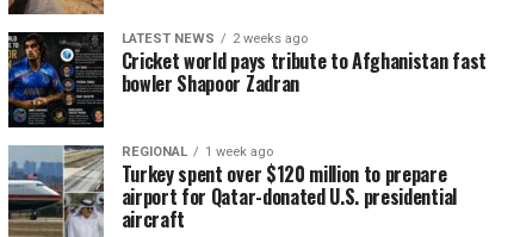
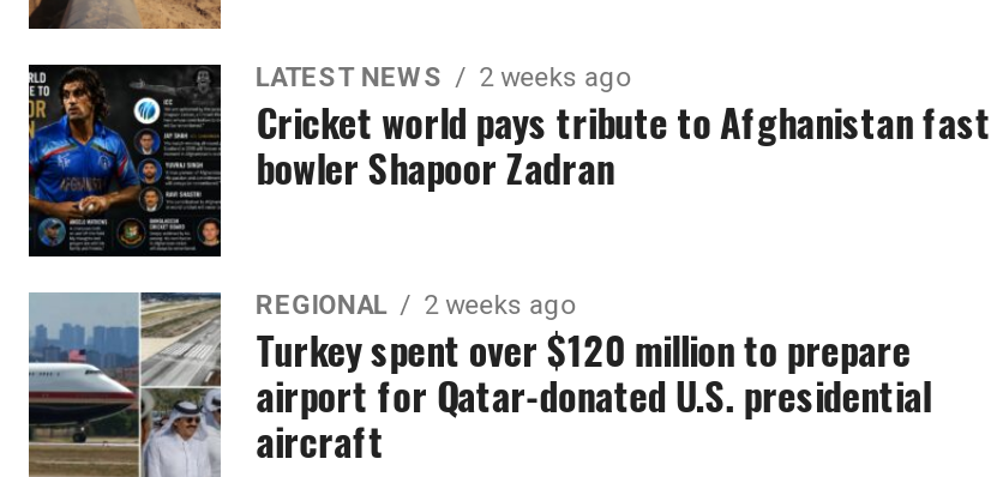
- REGIONAL 1 week ago
+ REGIONAL 2 weeks ago
